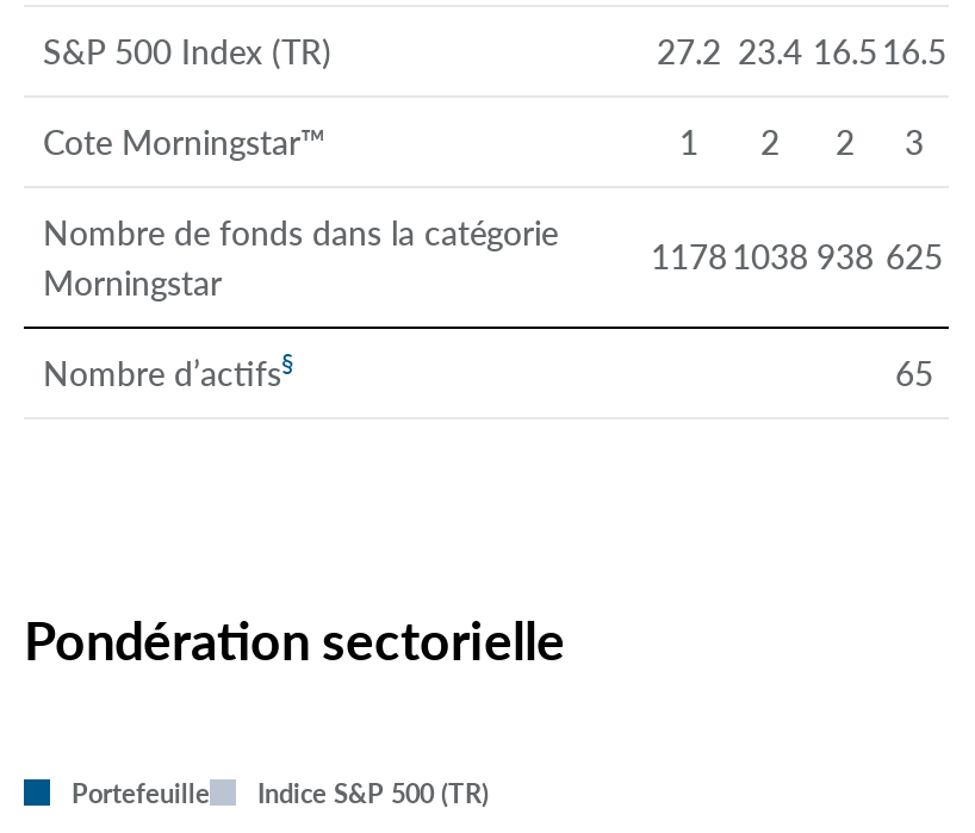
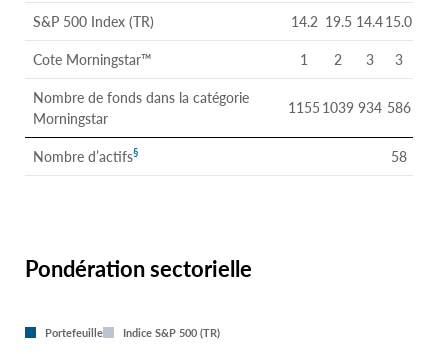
- 27.2 23.4 16.5 16.5
+ 14.2 19.5 14.4 15.0

- 1 2 2 3
+ 1 2 3 3

- 1178 1038 938 625
+ 1155 1039 934 586

- 65
+ 58
